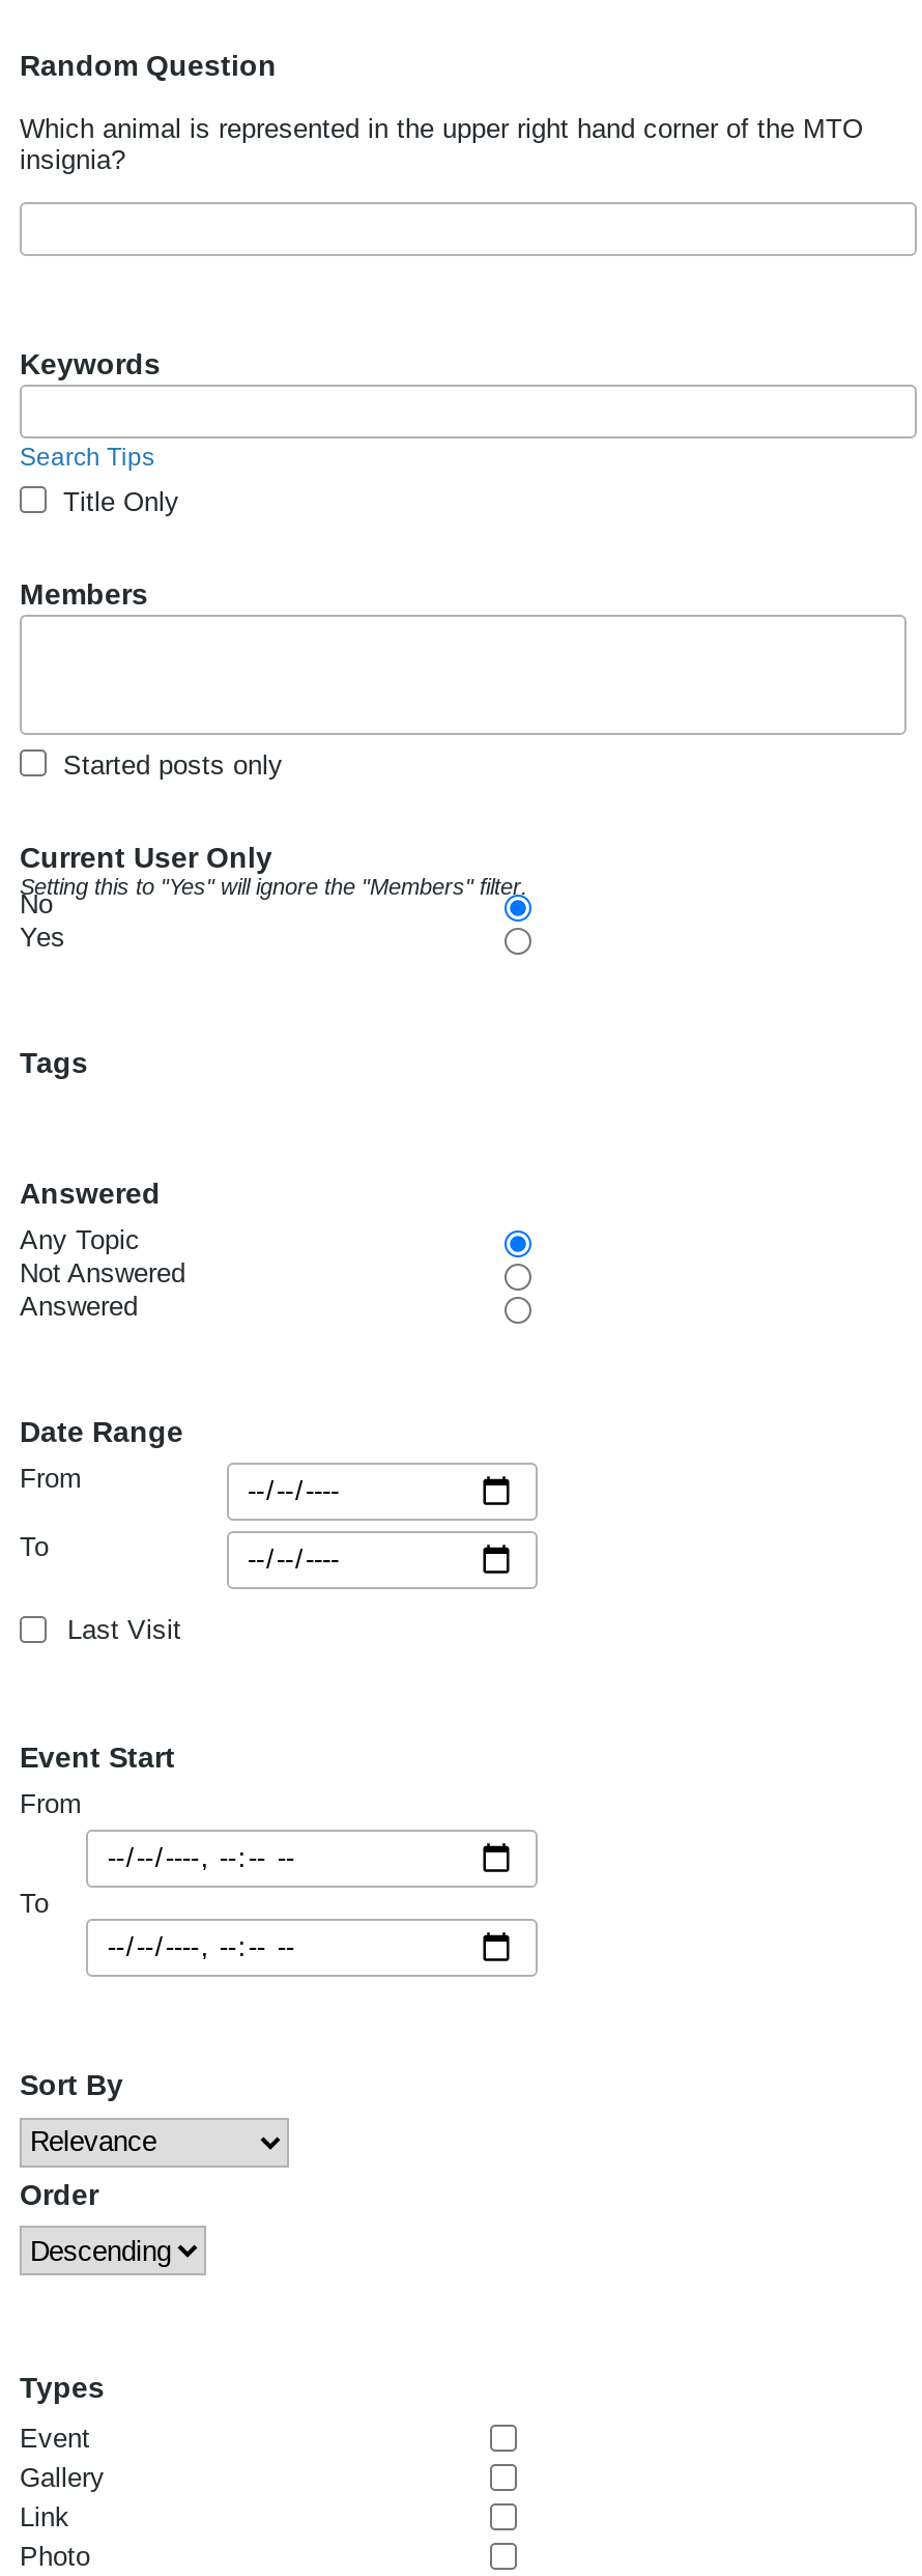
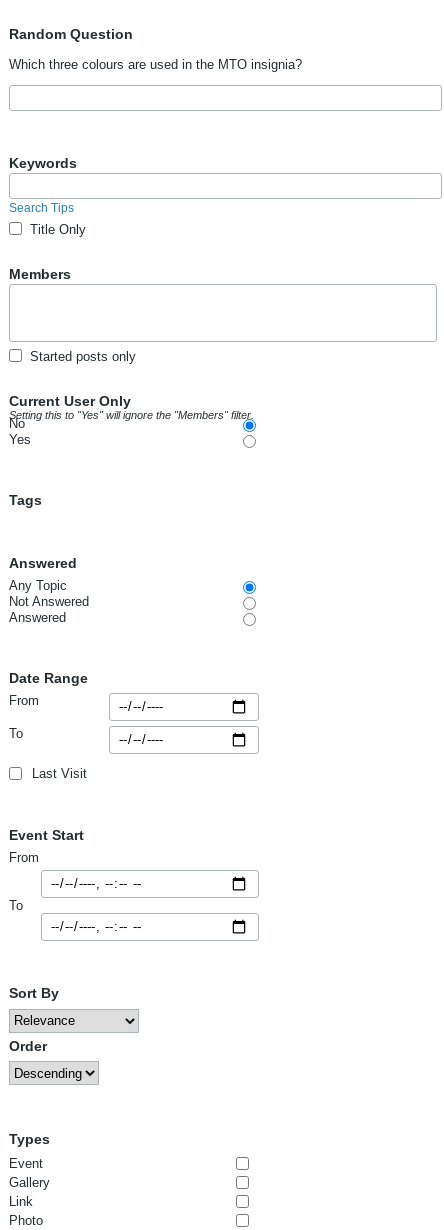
- Which animal is represented in the upper right hand corner of the MTO
- insignia?
+ Which three colours are used in the MTO insignia?
